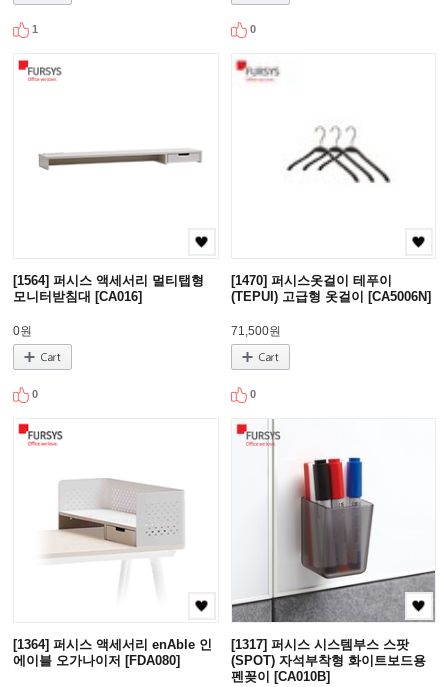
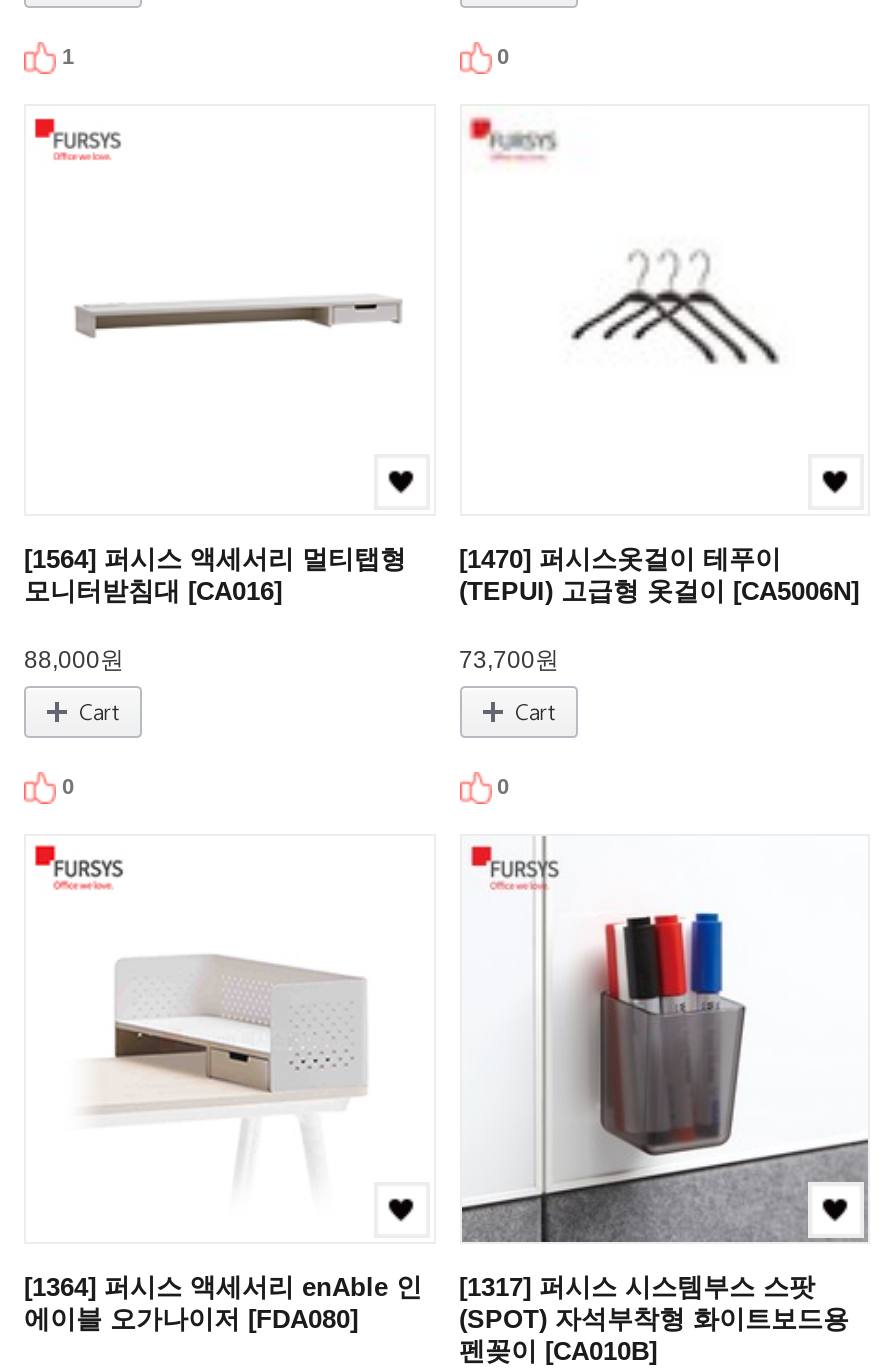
- 0원
+ 88,000원

- 71,500원
+ 73,700원
